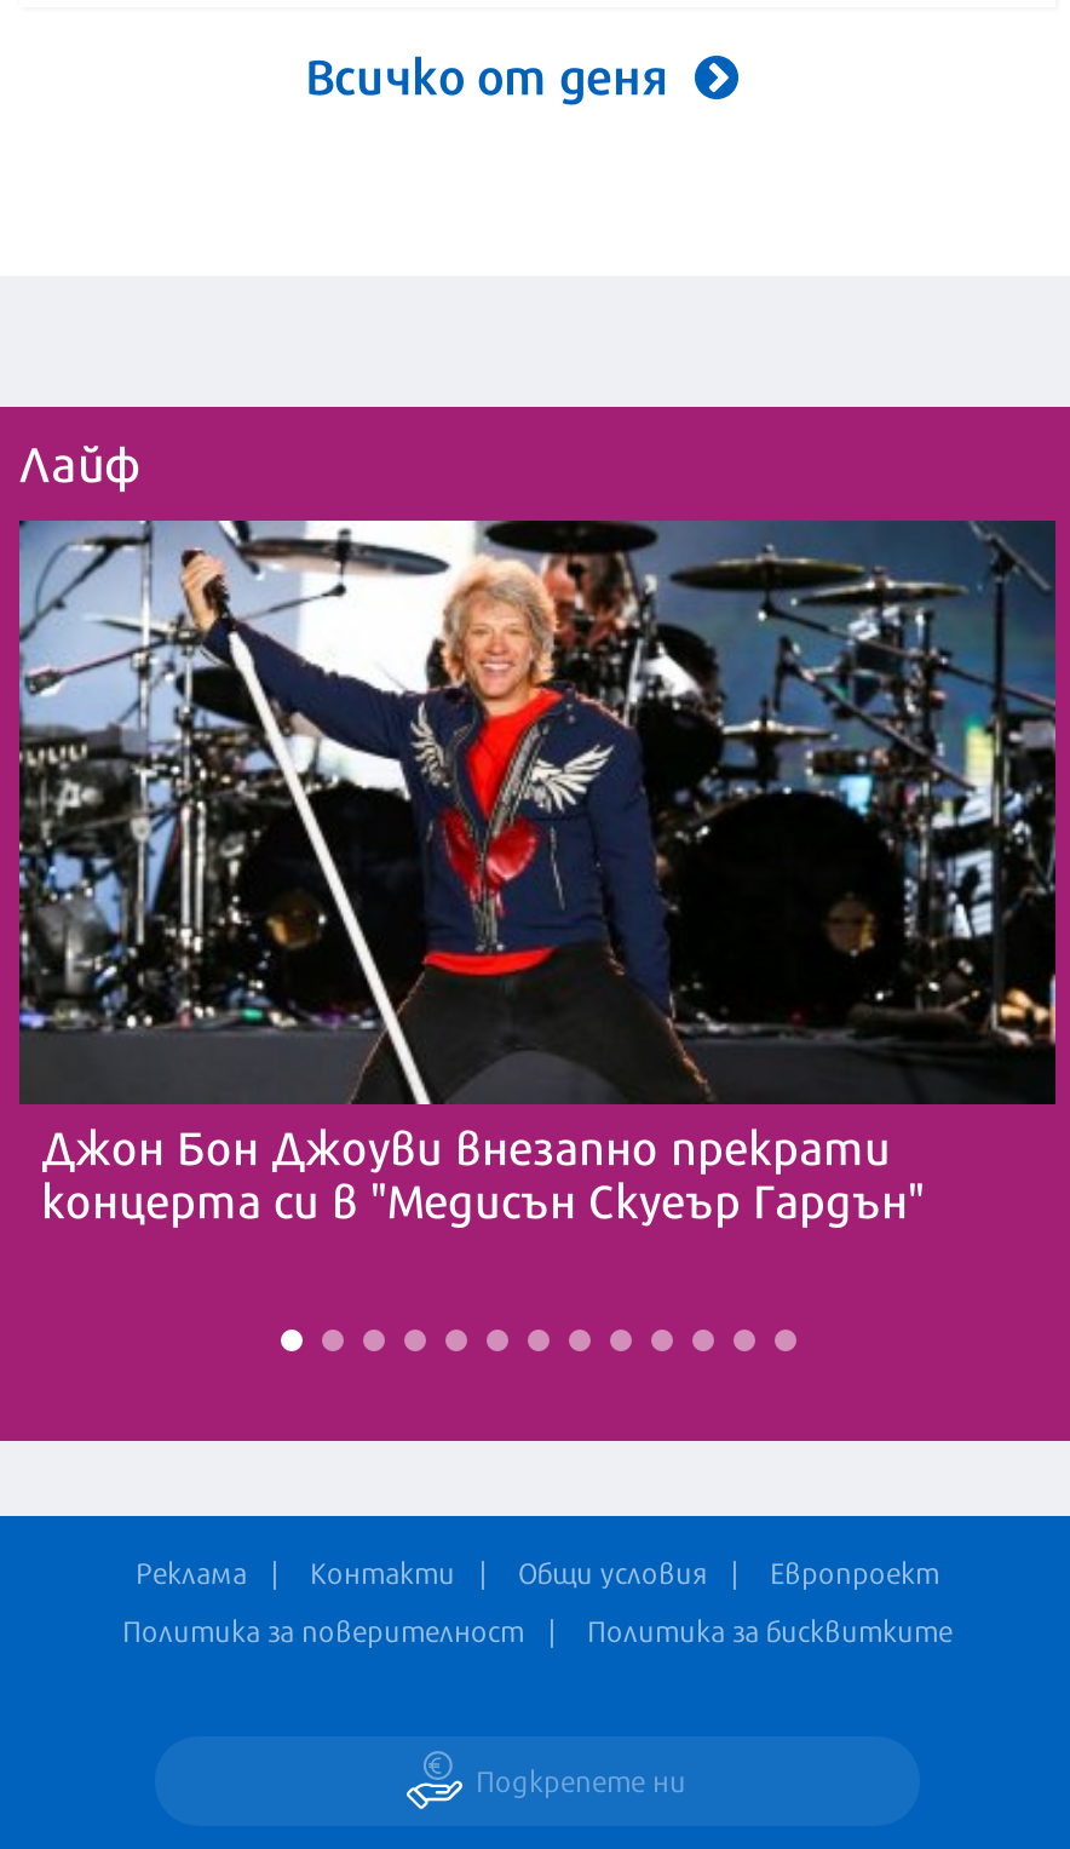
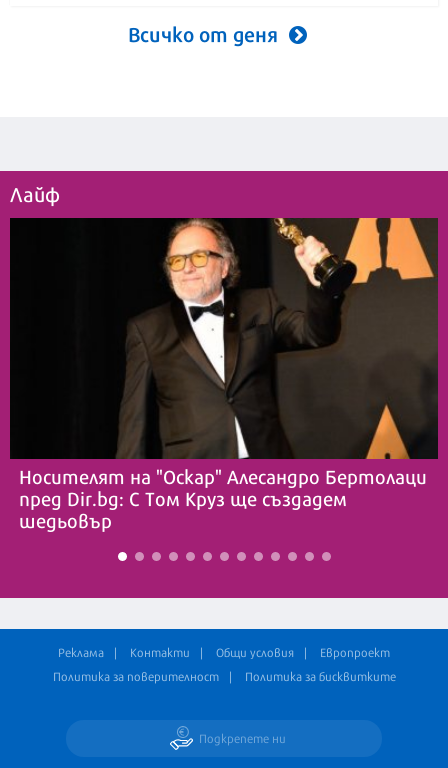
- [image]
- Джон Бон Джоуви внезапно прекрати
- концерта си в "Медисън Скуеър Гардън"
+ [image]
+ Носителят на "Оскар" Алесандро Бертолаци
+ пред Dir.bg: С Том Круз ще създадем
+ шедьовър
